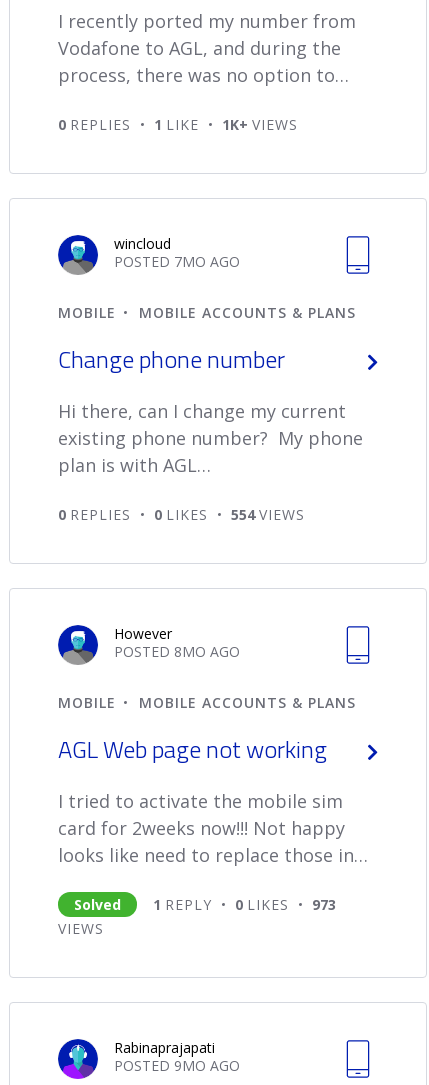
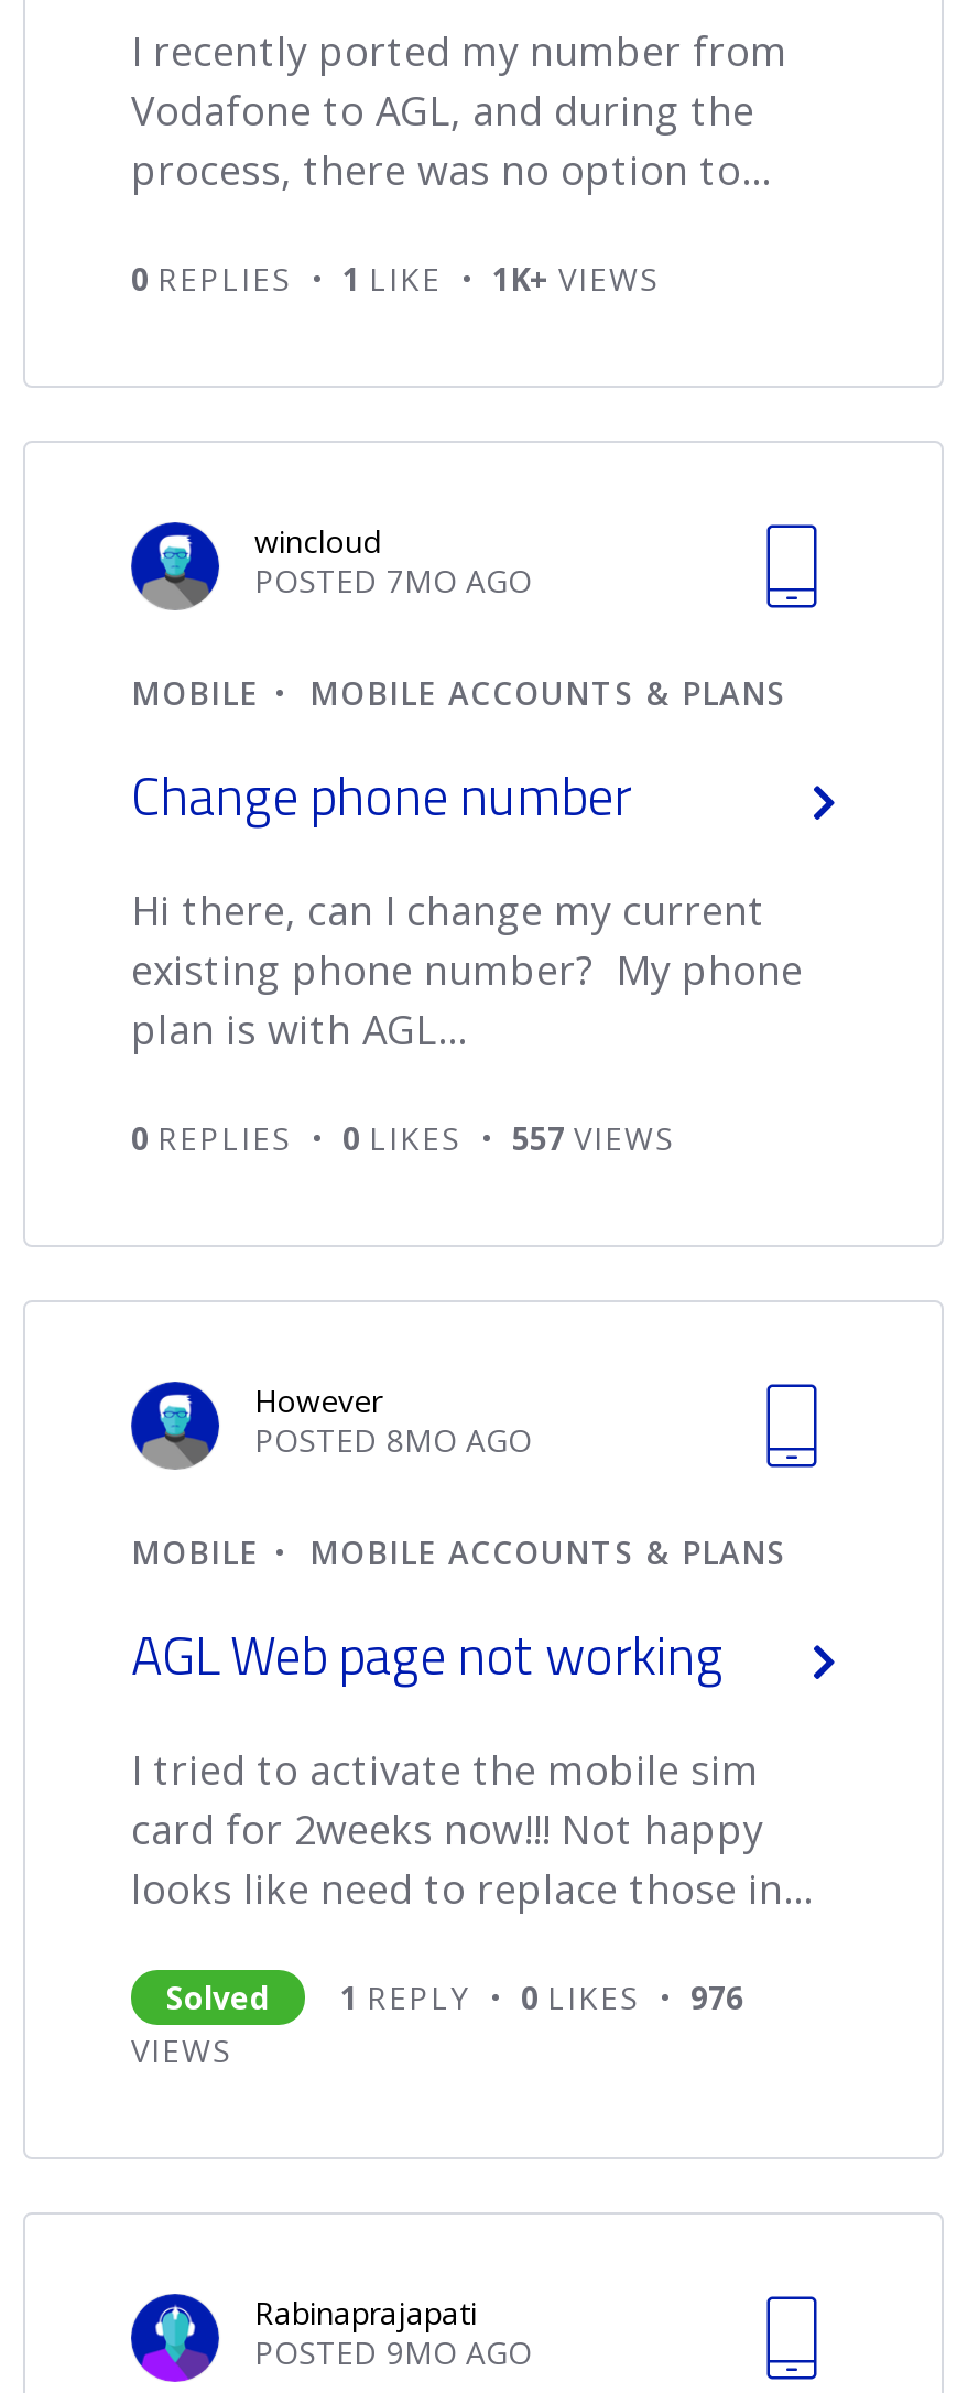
- 0 REPLIES 0 LIKES 554 VIEWS
+ 0 REPLIES 0 LIKES 557 VIEWS

- Solved 1 REPLY 0 LIKES 973
+ Solved 1 REPLY 0 LIKES 976
